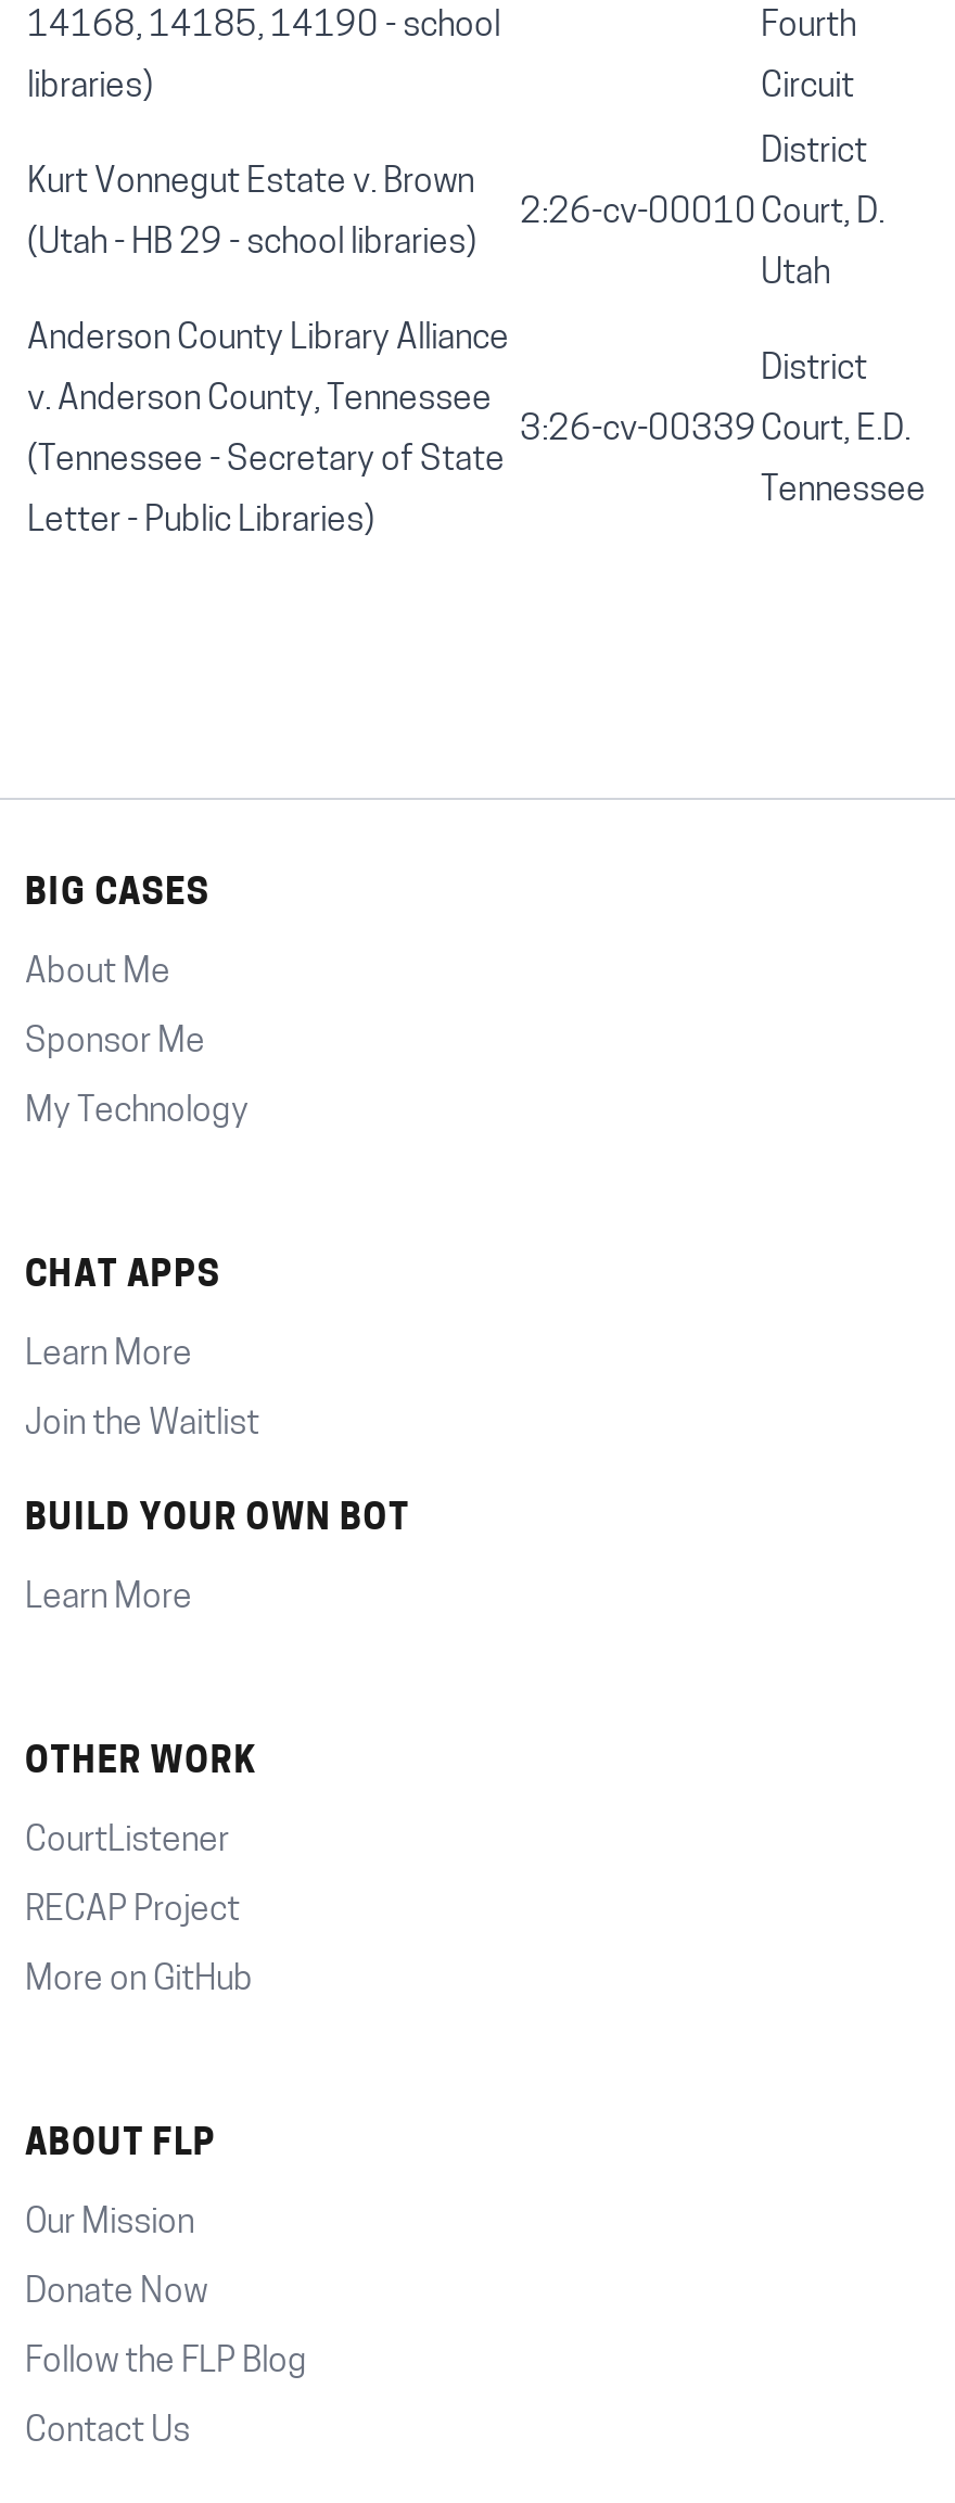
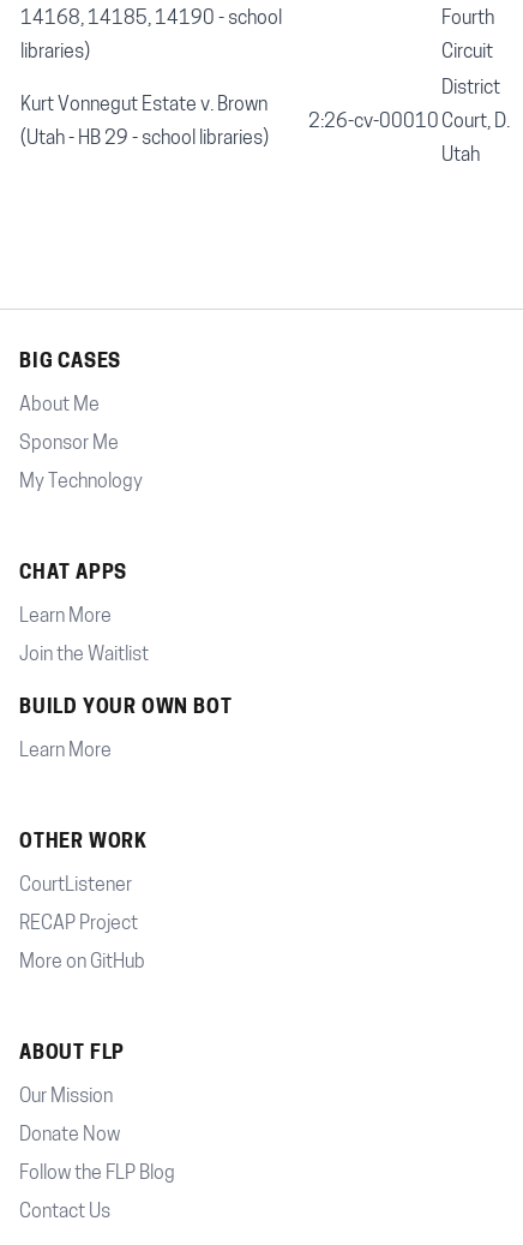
- Anderson County Library Alliance
- v. Anderson County, Tennessee
- (Tennessee - Secretary of State
- Letter - Public Libraries)

- District
- Court, E.D.
- Tennessee

- 3:26-cv-00339
